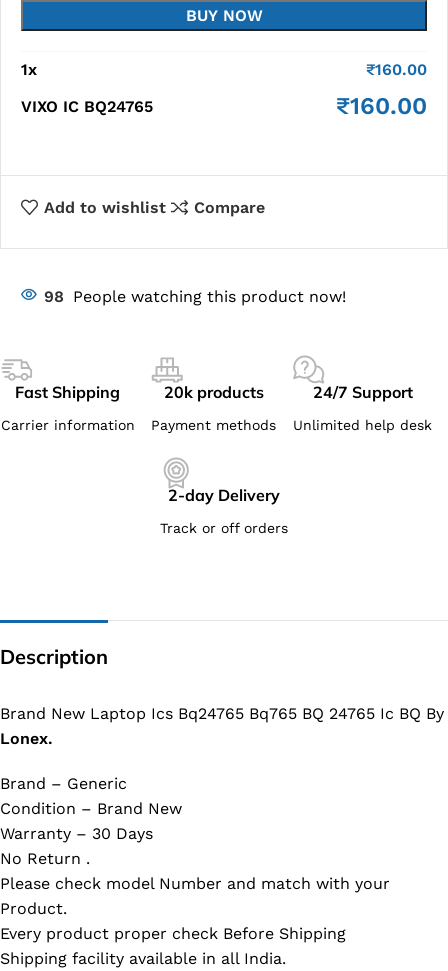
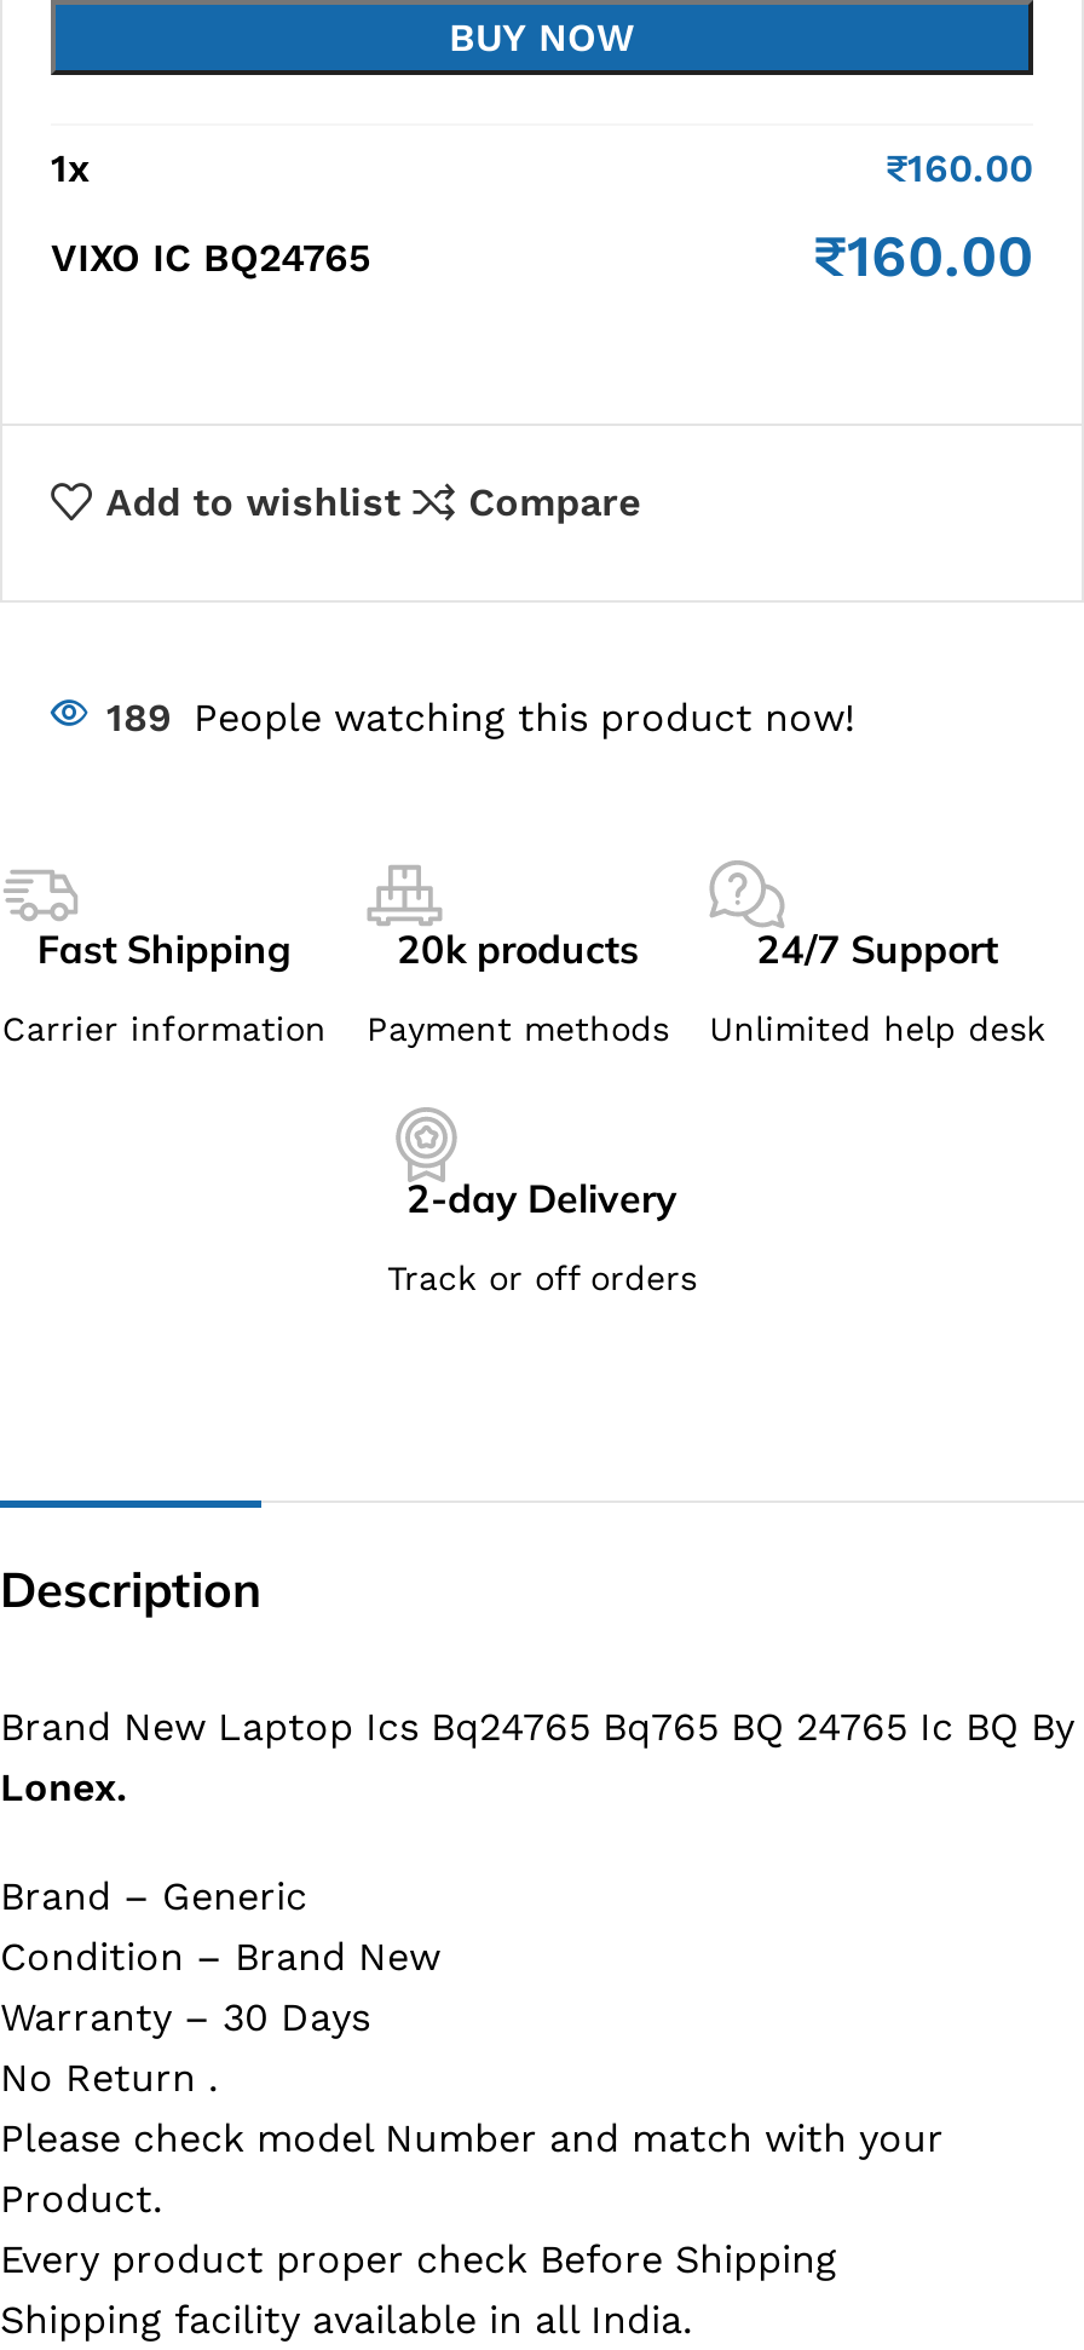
- 98 People watching this product now!
+ 189 People watching this product now!
